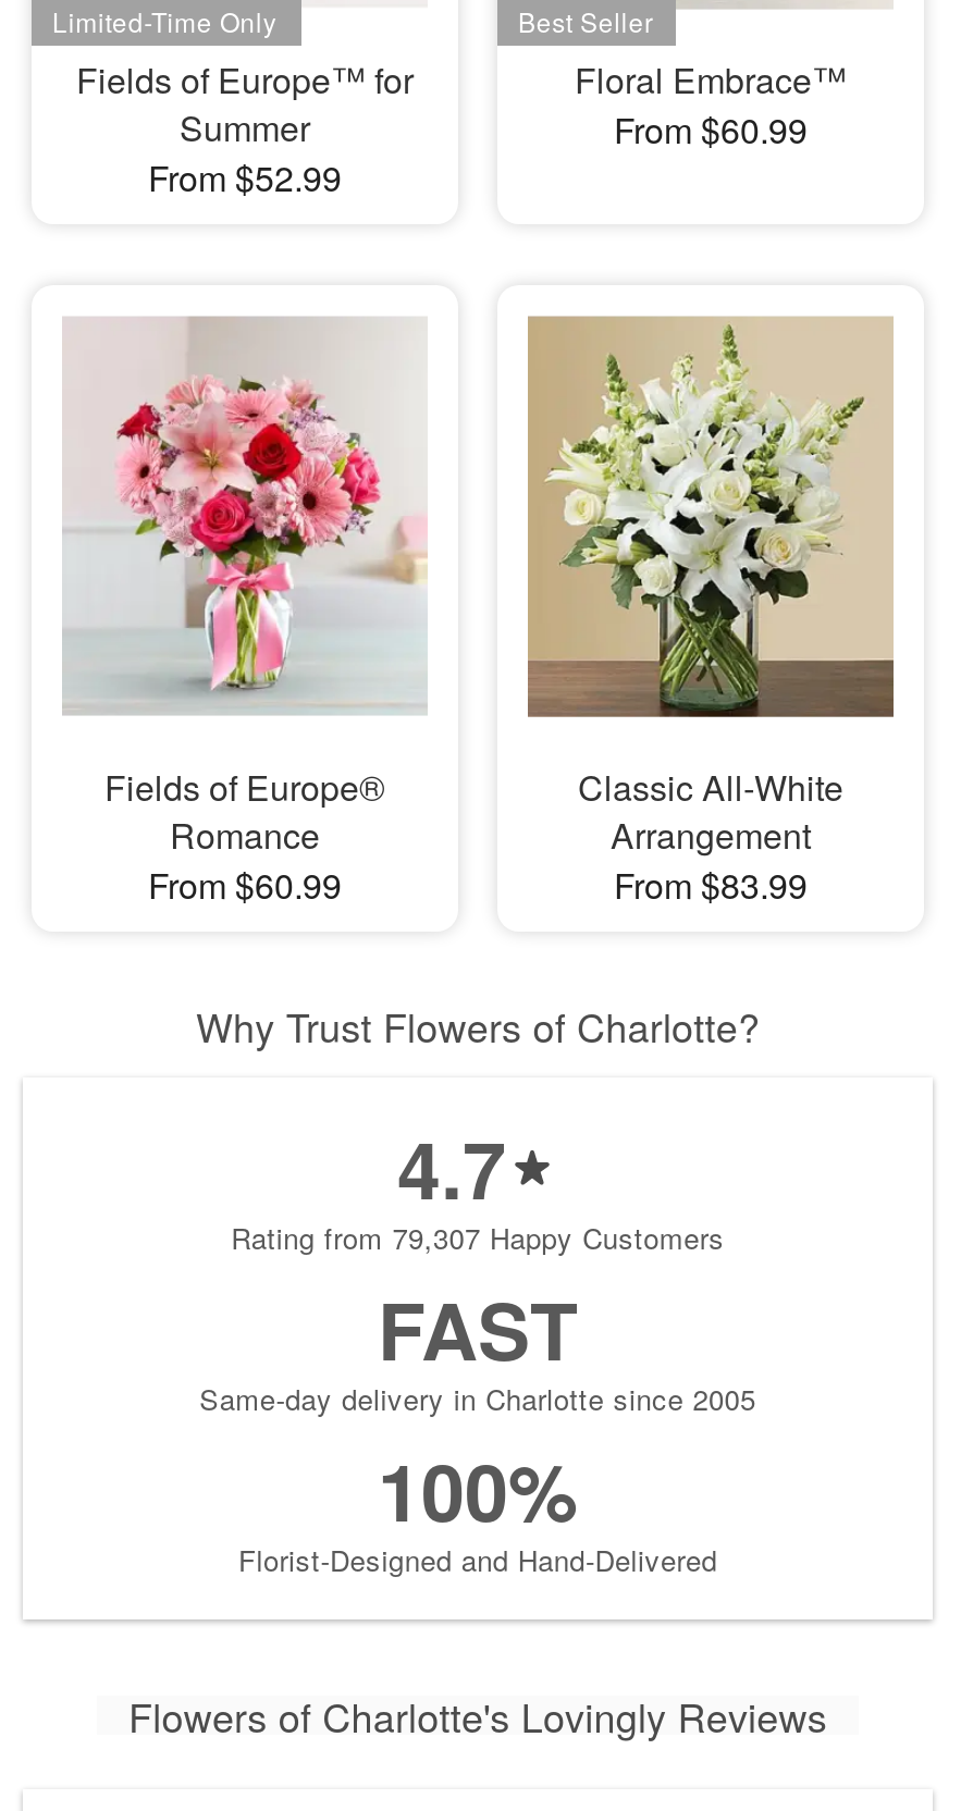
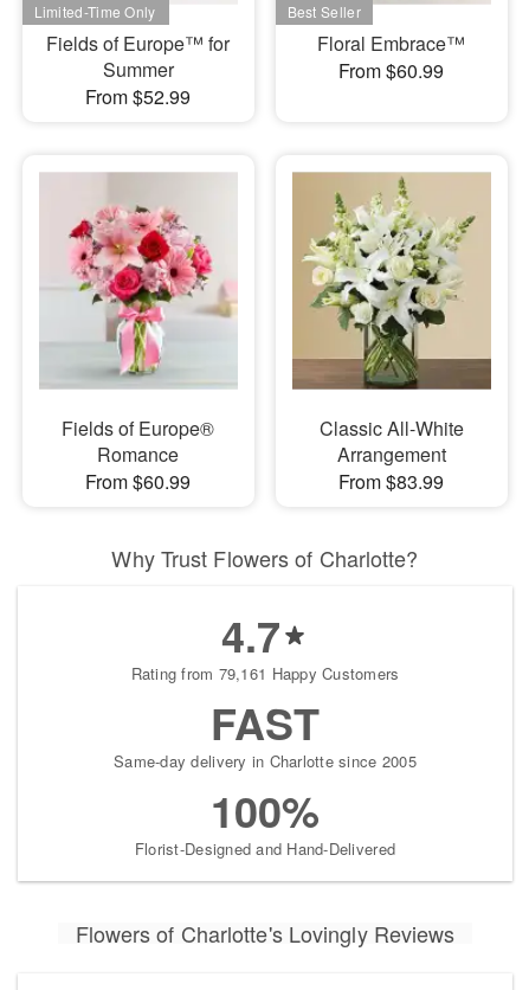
- Rating from 79,307 Happy Customers
+ Rating from 79,161 Happy Customers
